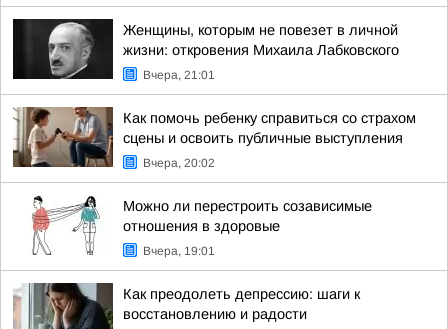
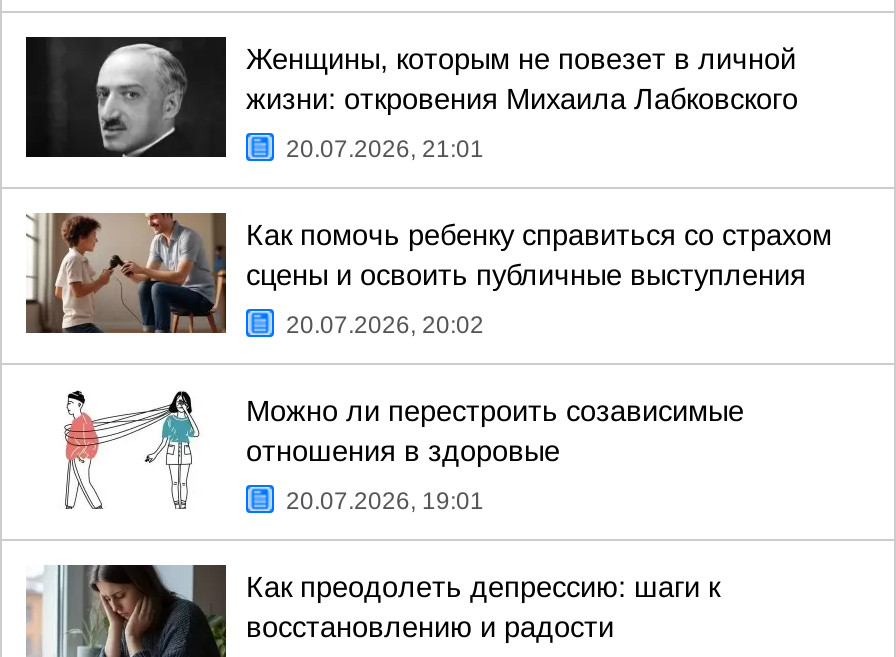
- Вчера, 21:01
+ 20.07.2026, 21:01

- Вчера, 20:02
+ 20.07.2026, 20:02

- Вчера, 19:01
+ 20.07.2026, 19:01
